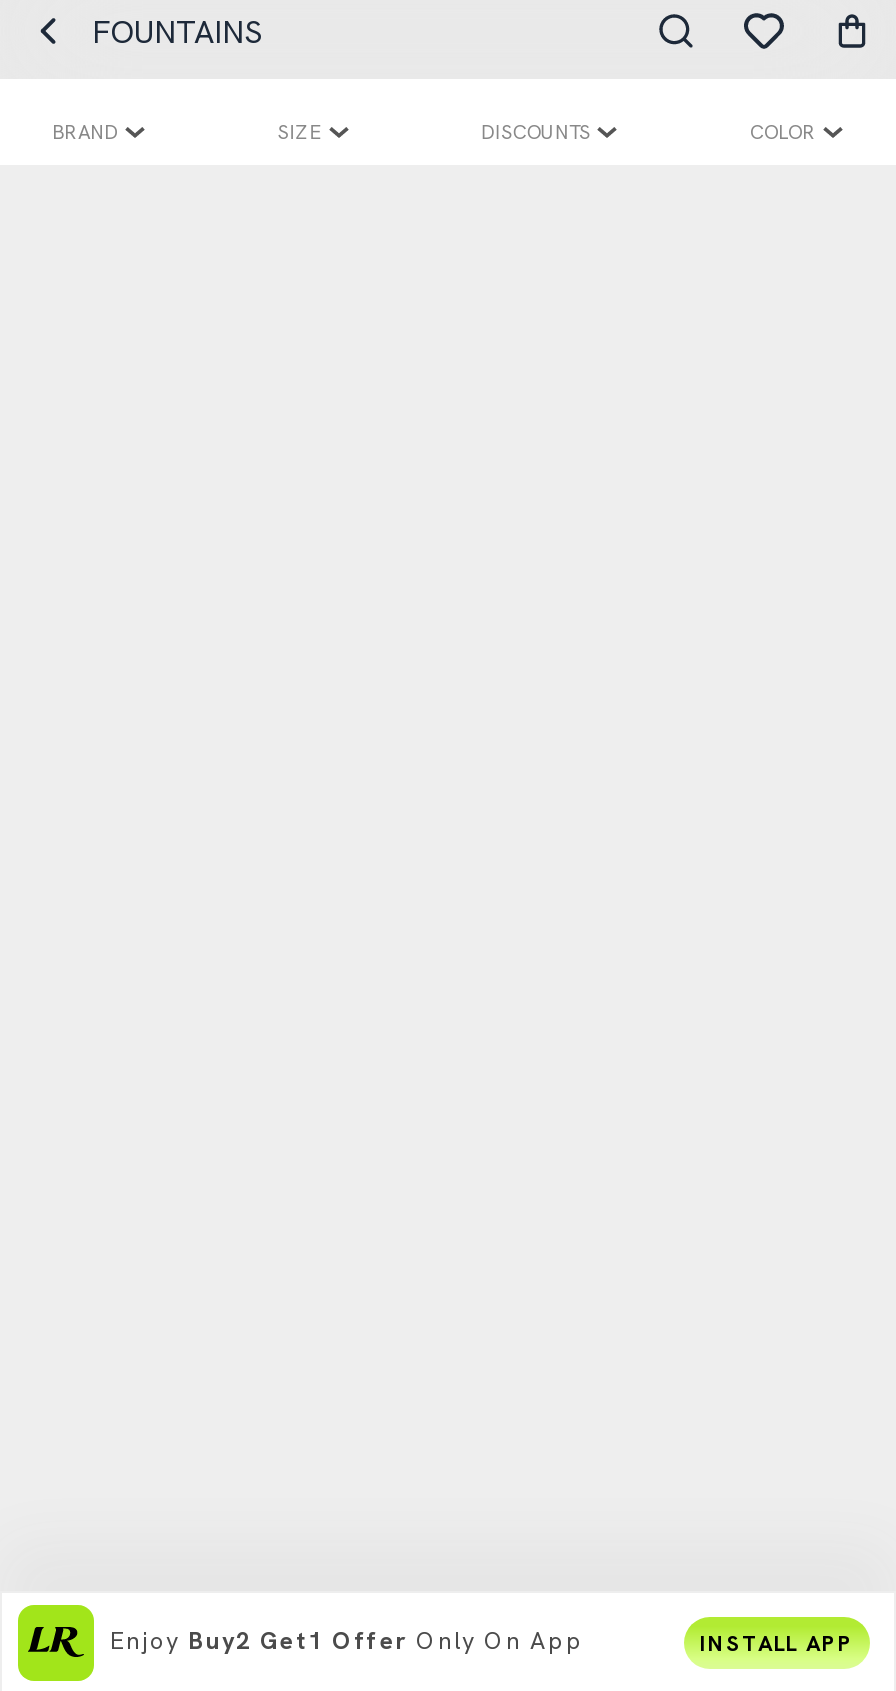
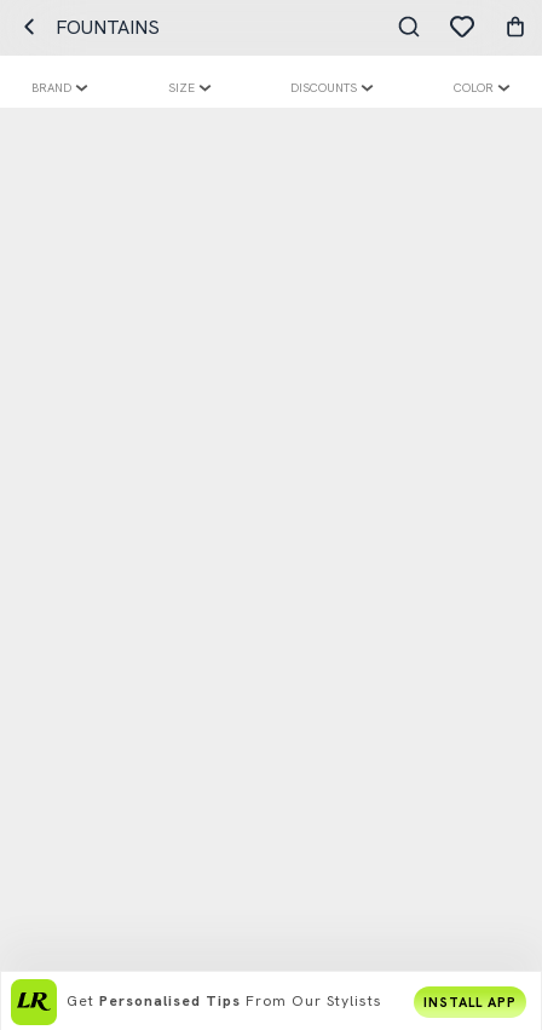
- Enjoy Buy2 Get1 Offer Only On App
+ Get Personalised Tips From Our Stylists
